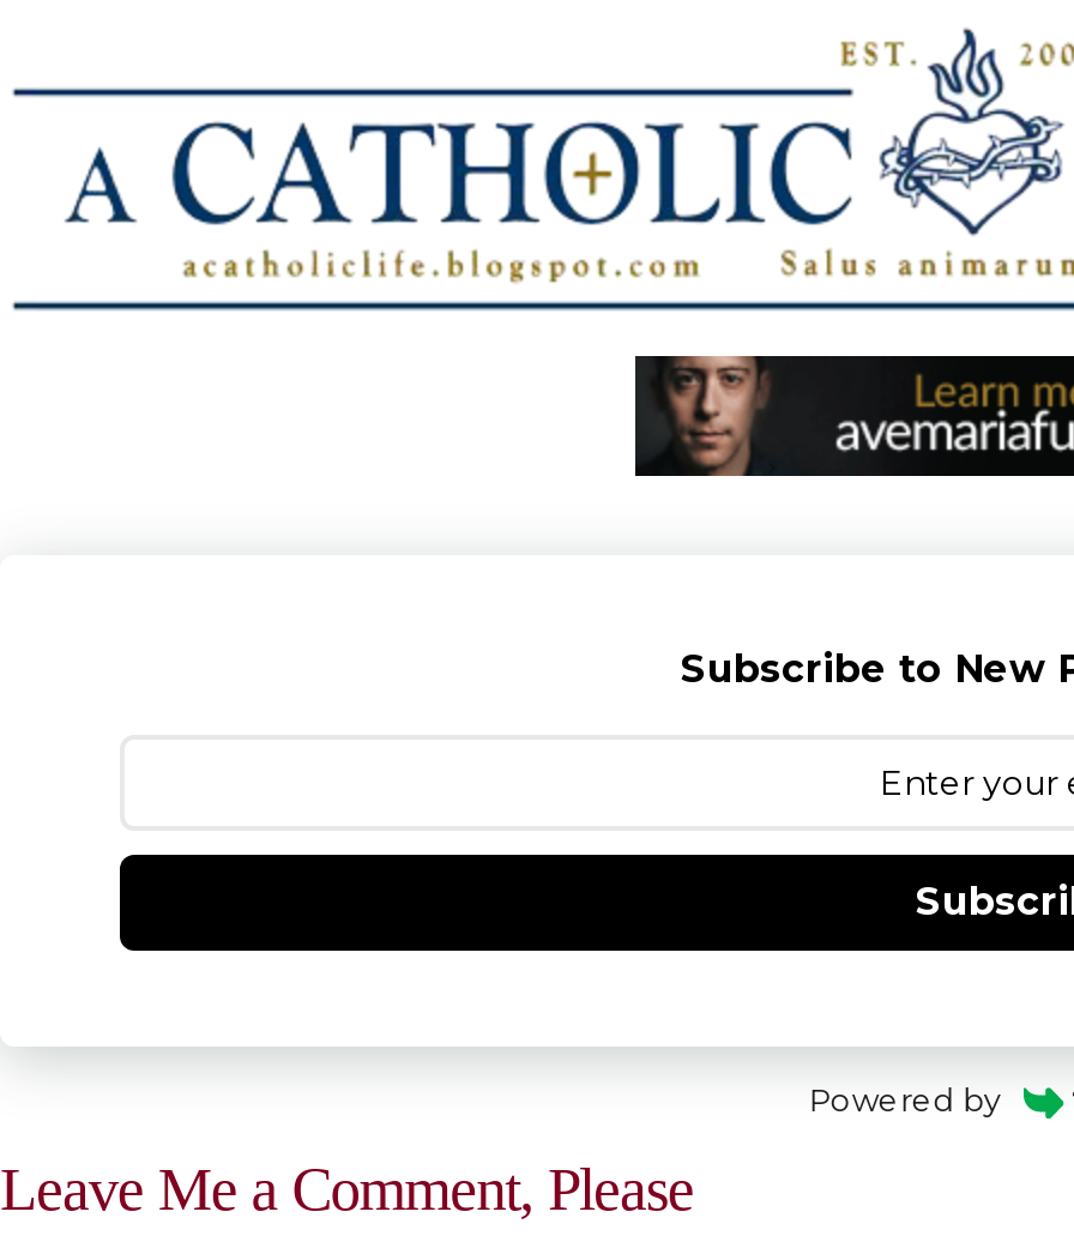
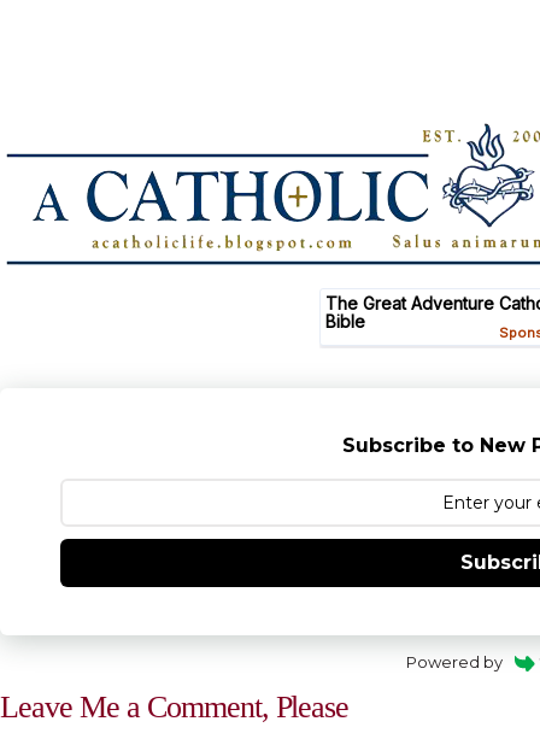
- [image]
+ [image]
